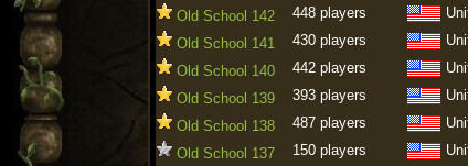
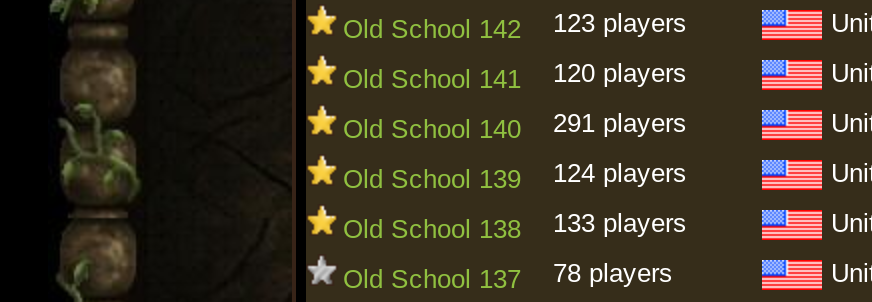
- Old School 142 448 players
+ Old School 142 123 players

- Old School 141 430 players
+ Old School 141 120 players

- Old School 140 442 players
+ Old School 140 291 players

- Old School 139 393 players
+ Old School 139 124 players

- Old School 138 487 players
+ Old School 138 133 players

- Old School 137 150 players
+ Old School 137 78 players
